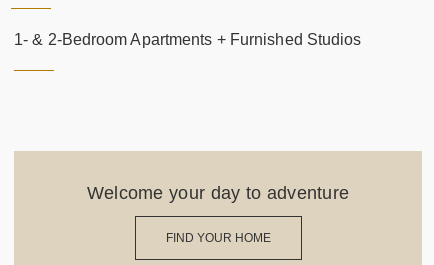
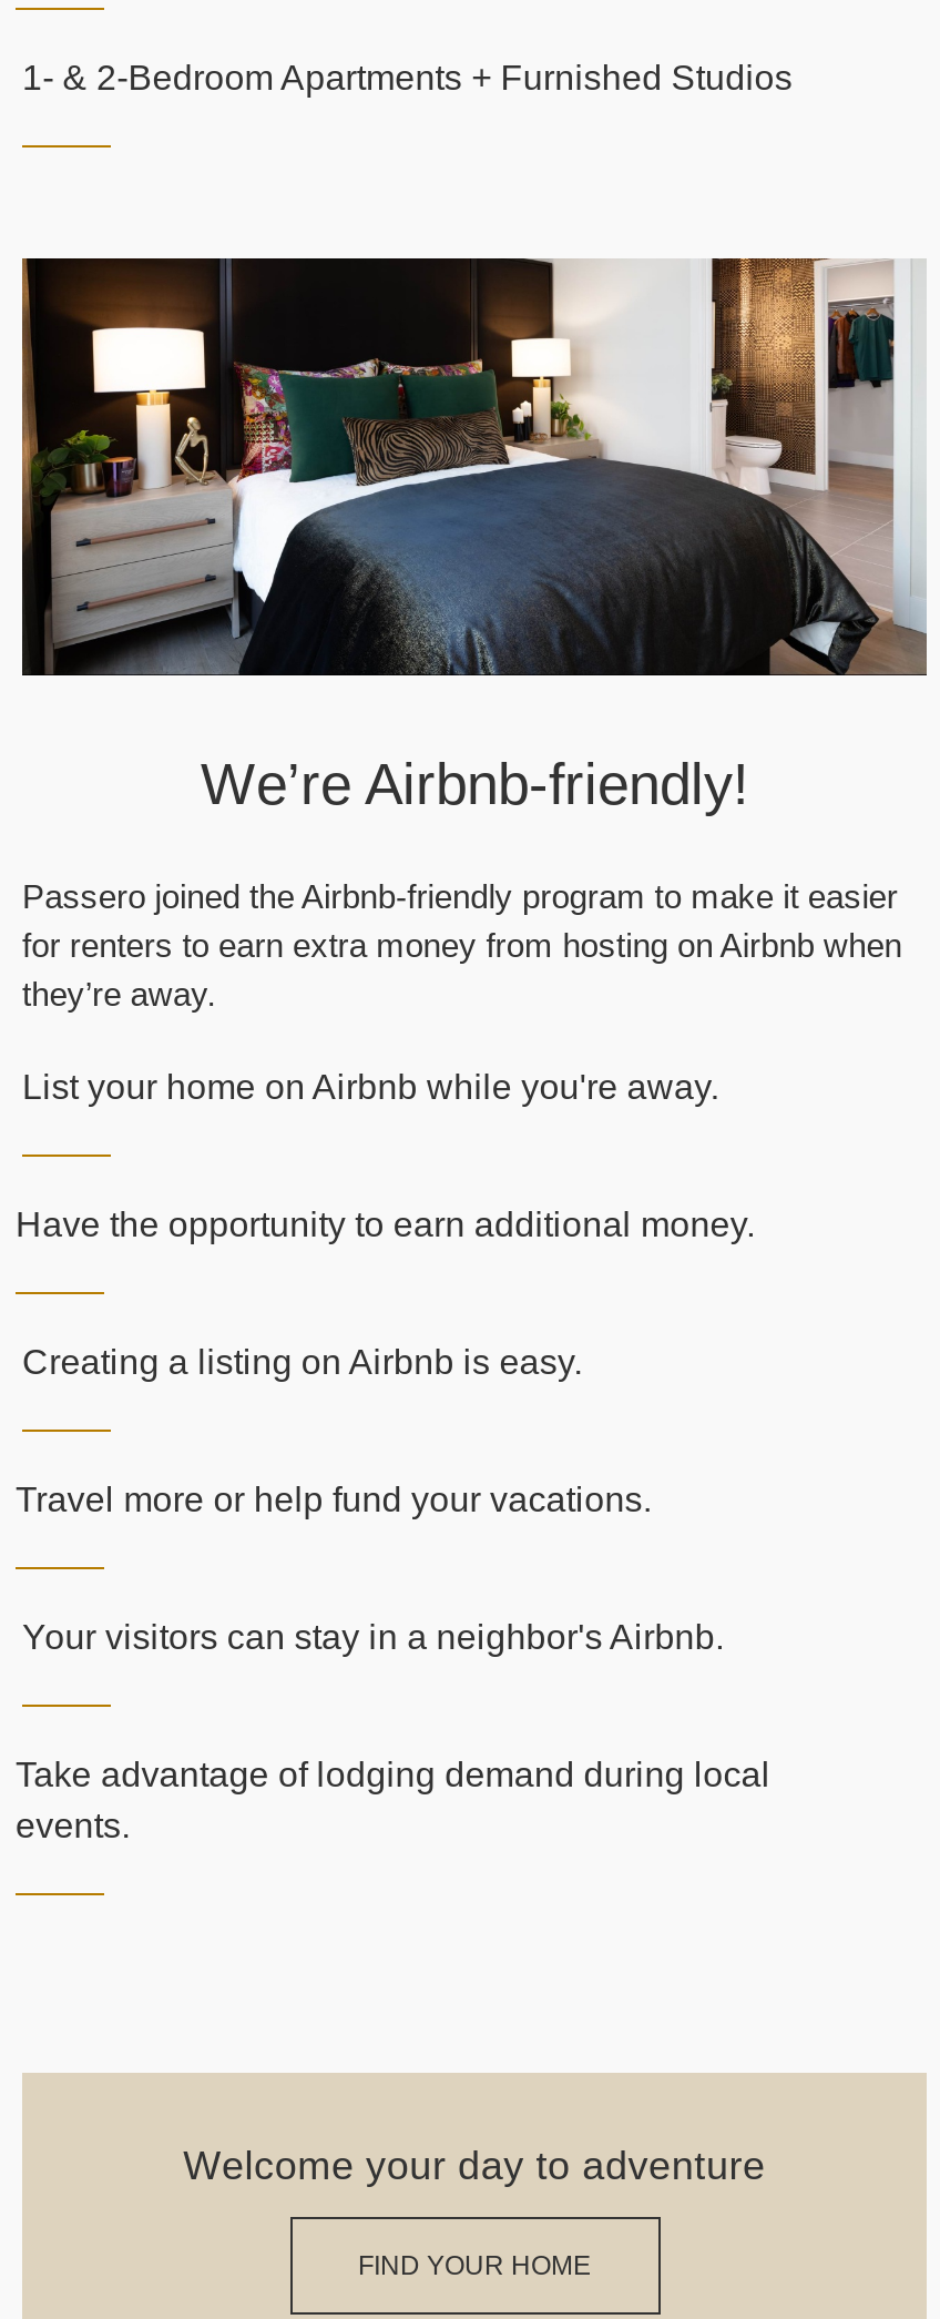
+ Have the opportunity to earn additional money.

+ Travel more or help fund your vacations.

+ Take advantage of lodging demand during local
+ events.

+ [image]
+ We’re Airbnb-friendly!
+ Passero joined the Airbnb-friendly program to make it easier
+ for renters to earn extra money from hosting on Airbnb when
+ they’re away.
+ List your home on Airbnb while you're away.

+ Creating a listing on Airbnb is easy.

+ Your visitors can stay in a neighbor's Airbnb.
